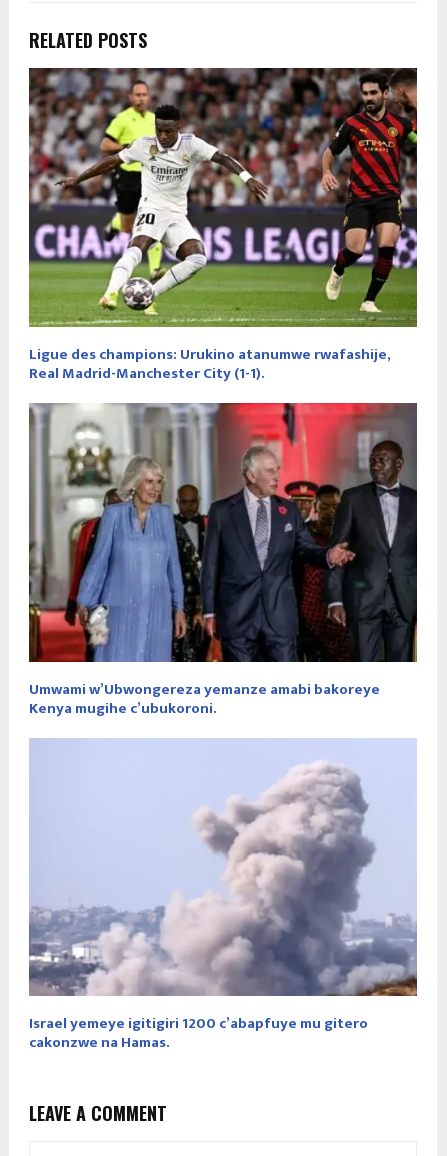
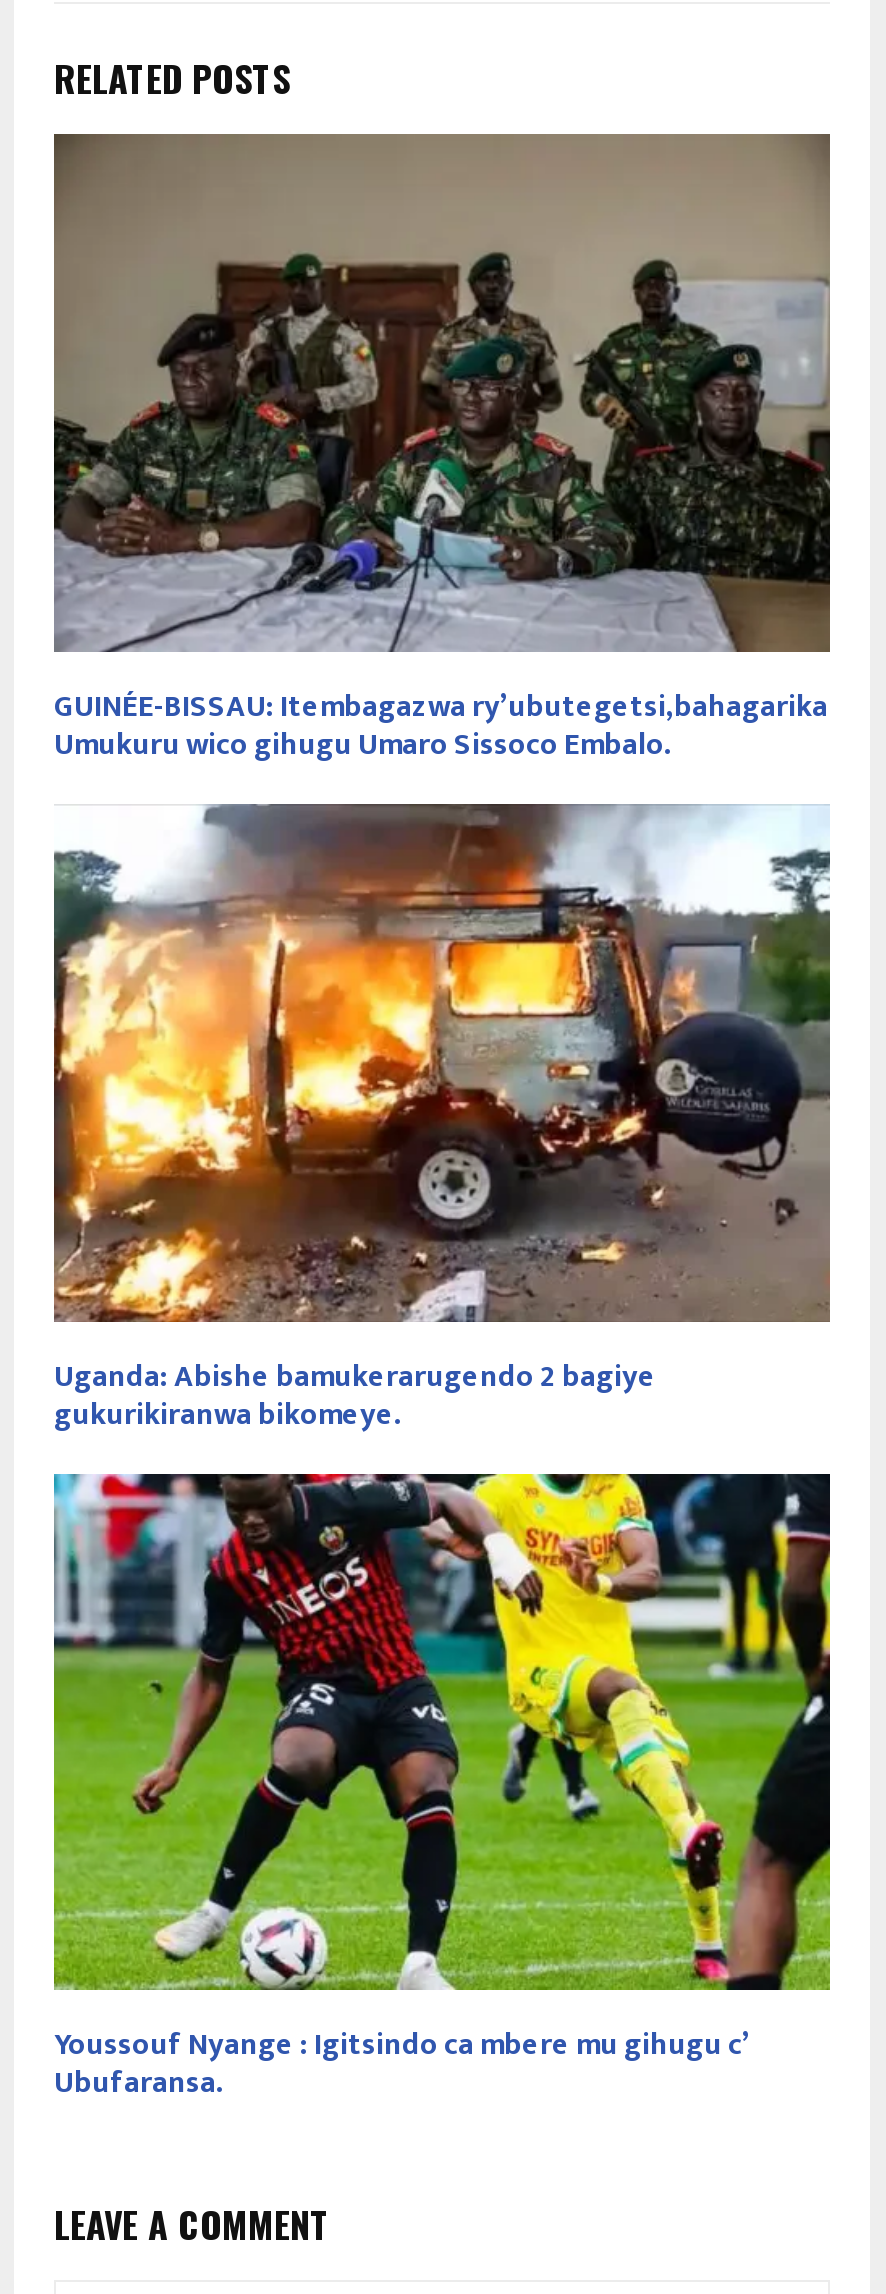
- [image]
- Ligue des champions: Urukino atanumwe rwafashije,
- Real Madrid-Manchester City (1-1).
+ [image]
+ GUINÉE-BISSAU: Itembagazwa ry’ubutegetsi,bahagarika
+ Umukuru wico gihugu Umaro Sissoco Embalo.

- [image]
- Umwami w’Ubwongereza yemanze amabi bakoreye
- Kenya mugihe c’ubukoroni.
+ [image]
+ Uganda: Abishe bamukerarugendo 2 bagiye
+ gukurikiranwa bikomeye.

- [image]
- Israel yemeye igitigiri 1200 c’abapfuye mu gitero
- cakonzwe na Hamas.
+ [image]
+ Youssouf Nyange : Igitsindo ca mbere mu gihugu c’
+ Ubufaransa.
